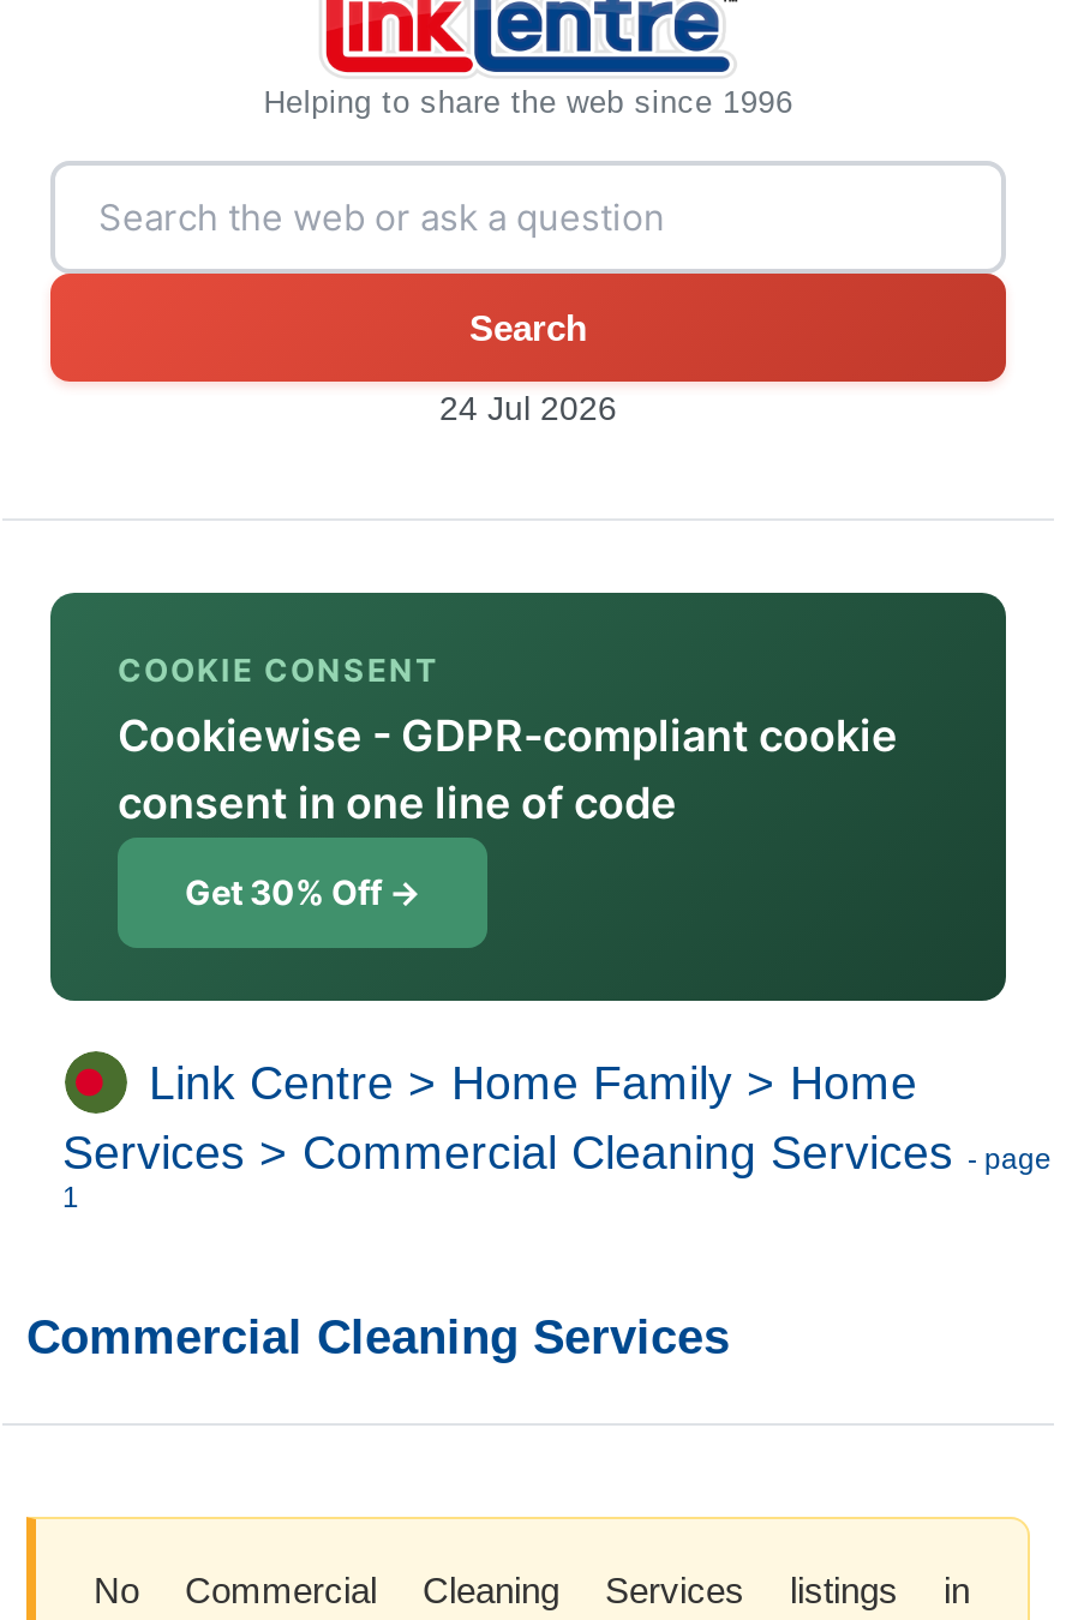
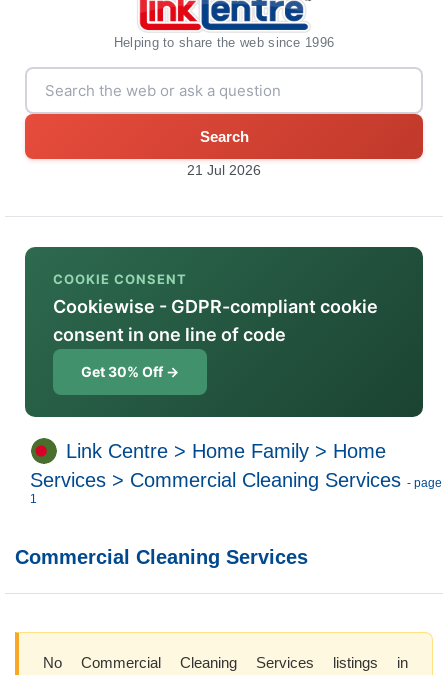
- 24 Jul 2026
+ 21 Jul 2026
